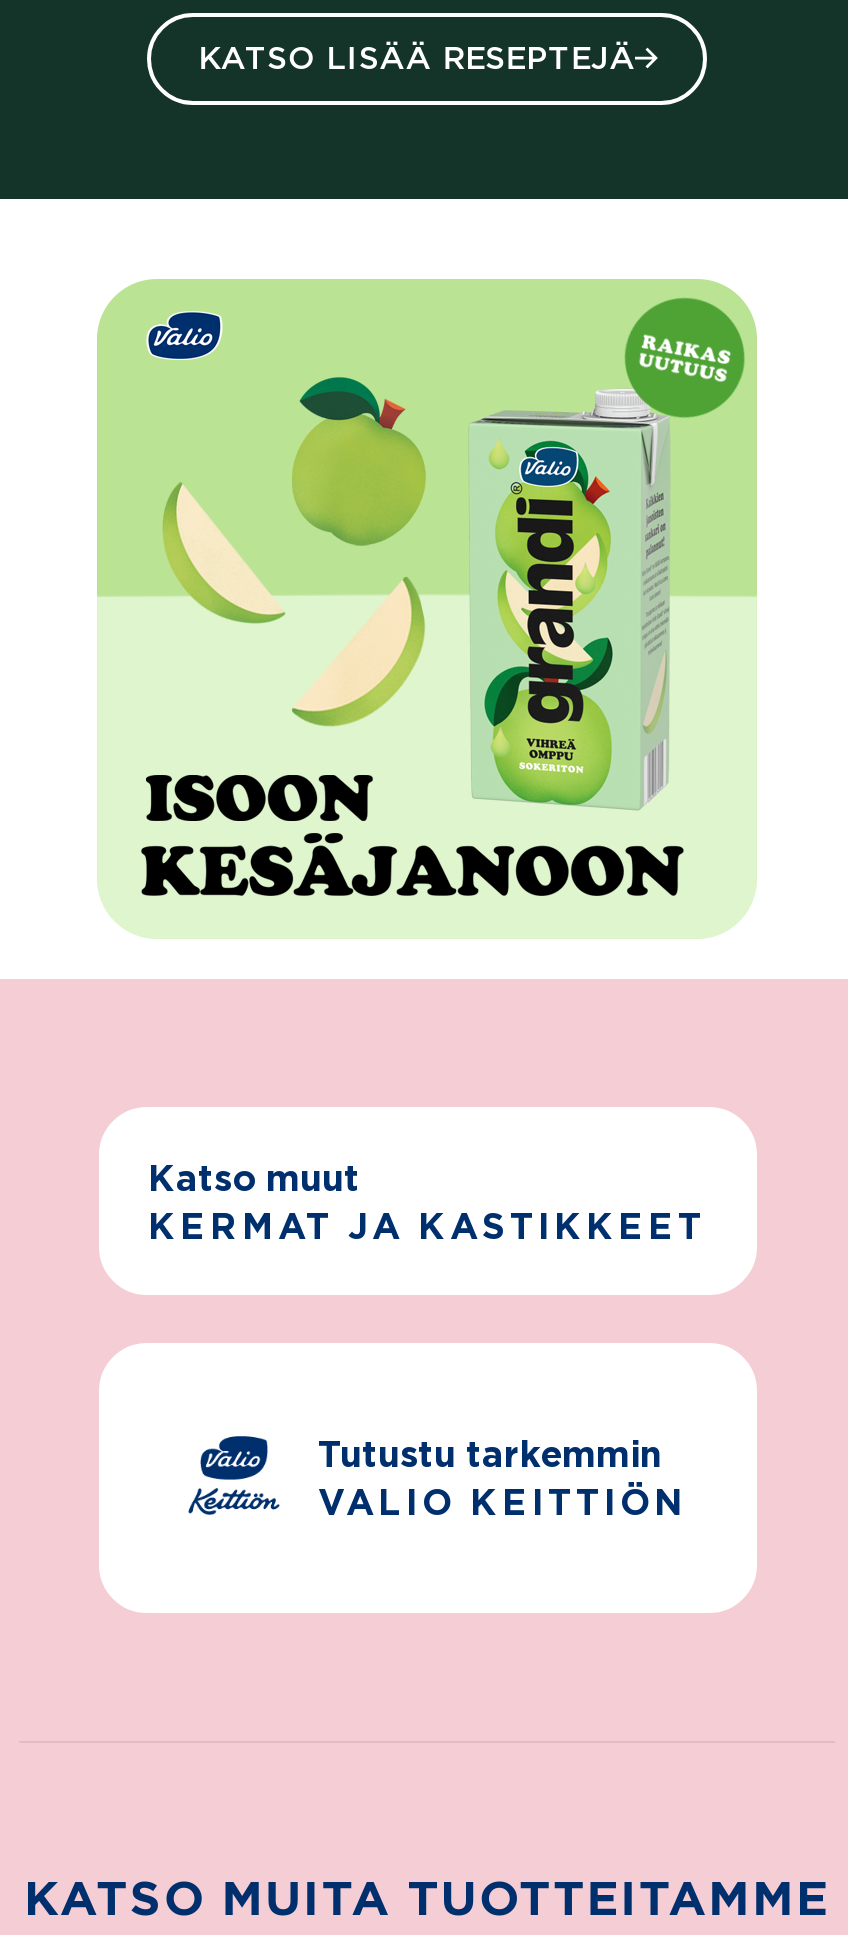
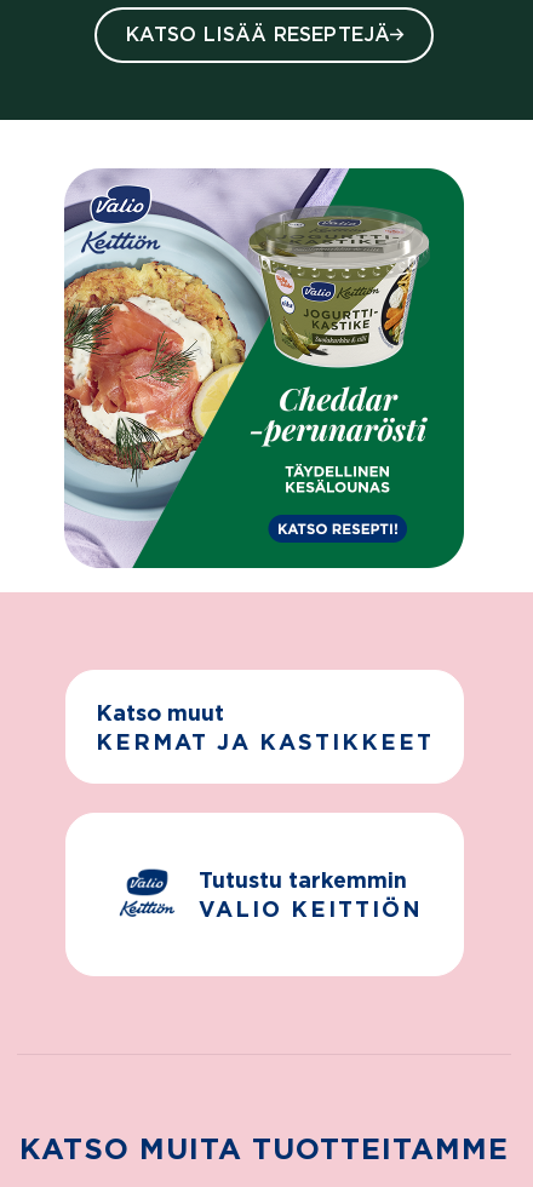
- [image]
+ [image]
